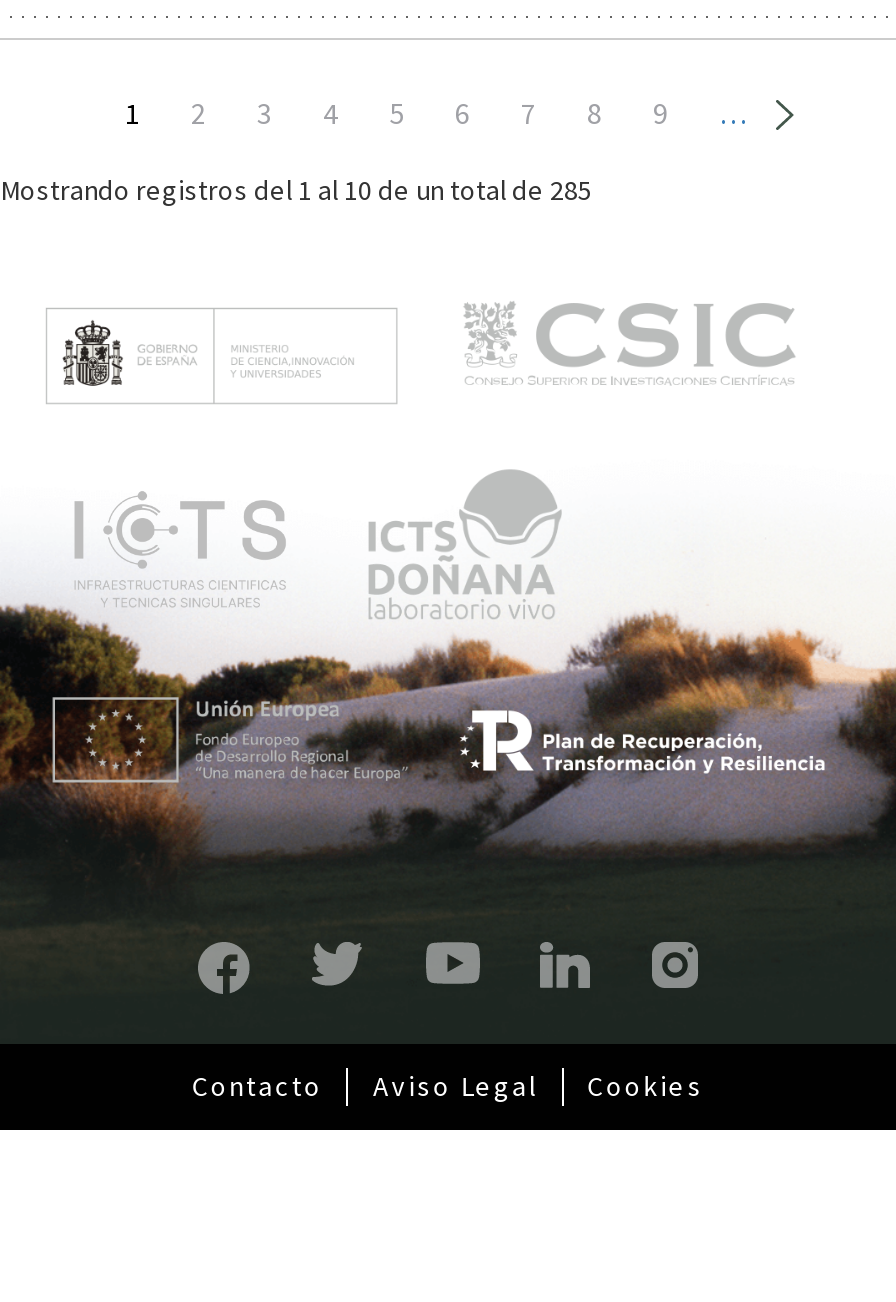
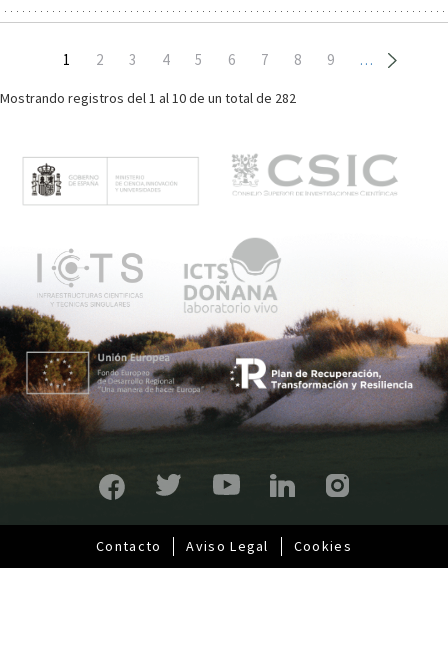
- Mostrando registros del 1 al 10 de un total de 285
+ Mostrando registros del 1 al 10 de un total de 282
